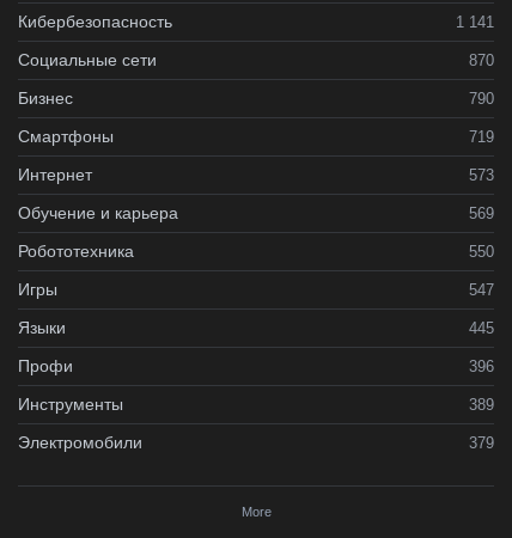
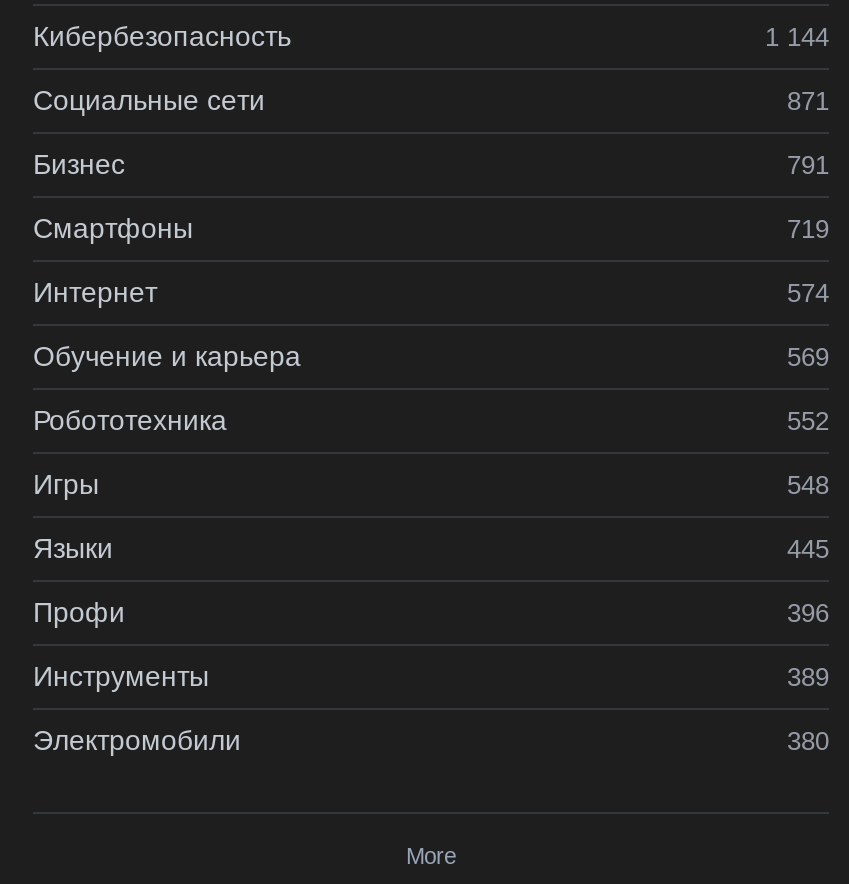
- 1 141
+ 1 144

- 870
+ 871

- 790
+ 791

- 573
+ 574

- 550
+ 552

- 547
+ 548

- 379
+ 380
